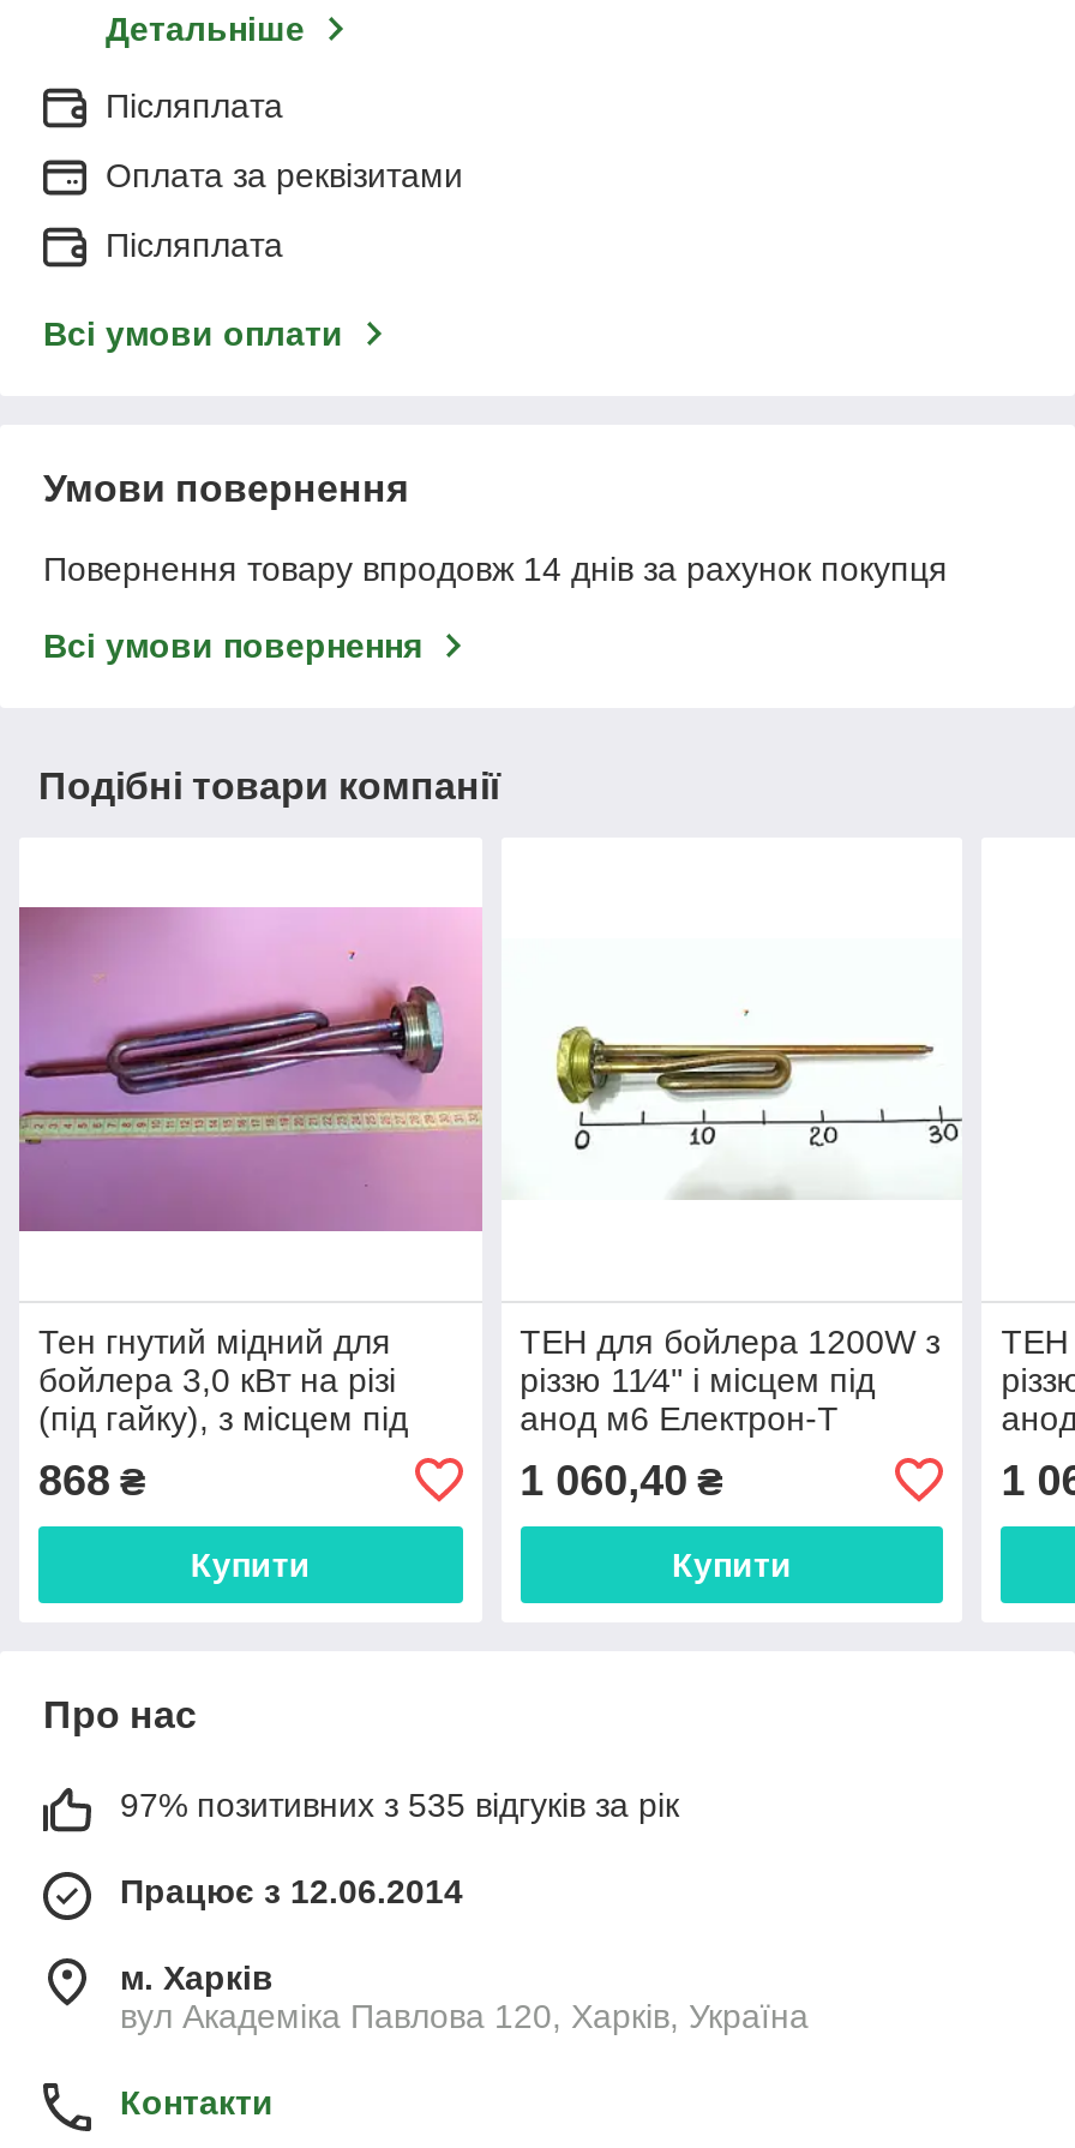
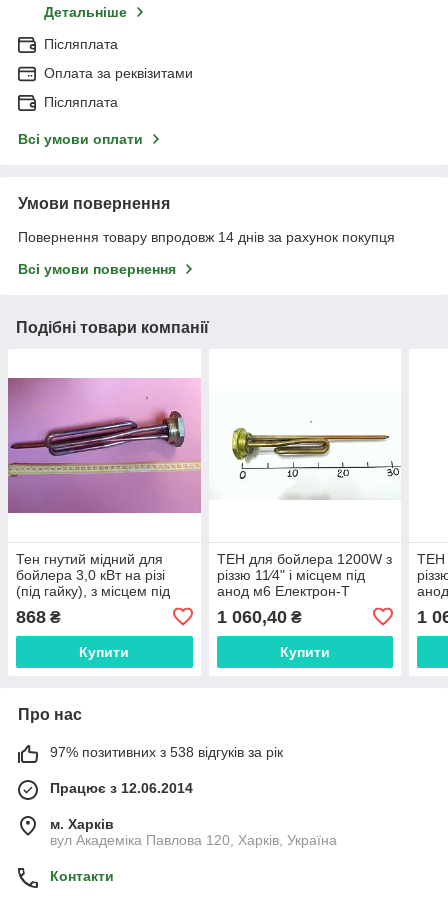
- 97% позитивних з 535 відгуків за рік
+ 97% позитивних з 538 відгуків за рік
